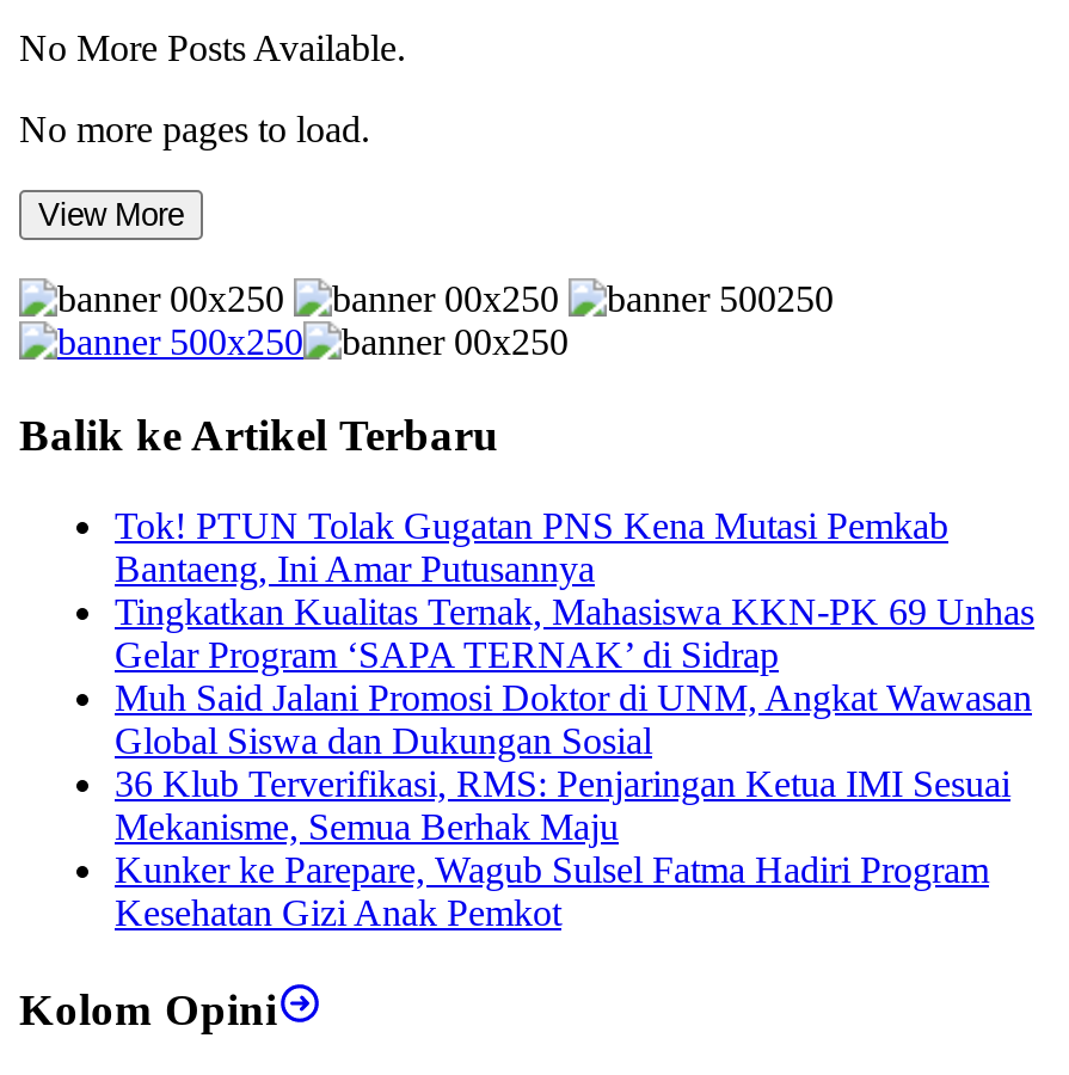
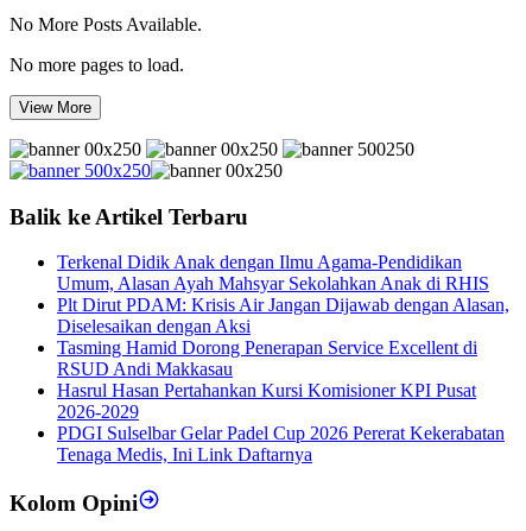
- Tok! PTUN Tolak Gugatan PNS Kena Mutasi Pemkab
- Bantaeng, Ini Amar Putusannya
- Tingkatkan Kualitas Ternak, Mahasiswa KKN-PK 69 Unhas
- Gelar Program ‘SAPA TERNAK’ di Sidrap
- Muh Said Jalani Promosi Doktor di UNM, Angkat Wawasan
- Global Siswa dan Dukungan Sosial
- 36 Klub Terverifikasi, RMS: Penjaringan Ketua IMI Sesuai
- Mekanisme, Semua Berhak Maju
- Kunker ke Parepare, Wagub Sulsel Fatma Hadiri Program
- Kesehatan Gizi Anak Pemkot
+ Terkenal Didik Anak dengan Ilmu Agama-Pendidikan
+ Umum, Alasan Ayah Mahsyar Sekolahkan Anak di RHIS
+ Plt Dirut PDAM: Krisis Air Jangan Dijawab dengan Alasan,
+ Diselesaikan dengan Aksi
+ Tasming Hamid Dorong Penerapan Service Excellent di
+ RSUD Andi Makkasau
+ Hasrul Hasan Pertahankan Kursi Komisioner KPI Pusat
+ 2026-2029
+ PDGI Sulselbar Gelar Padel Cup 2026 Pererat Kekerabatan
+ Tenaga Medis, Ini Link Daftarnya
